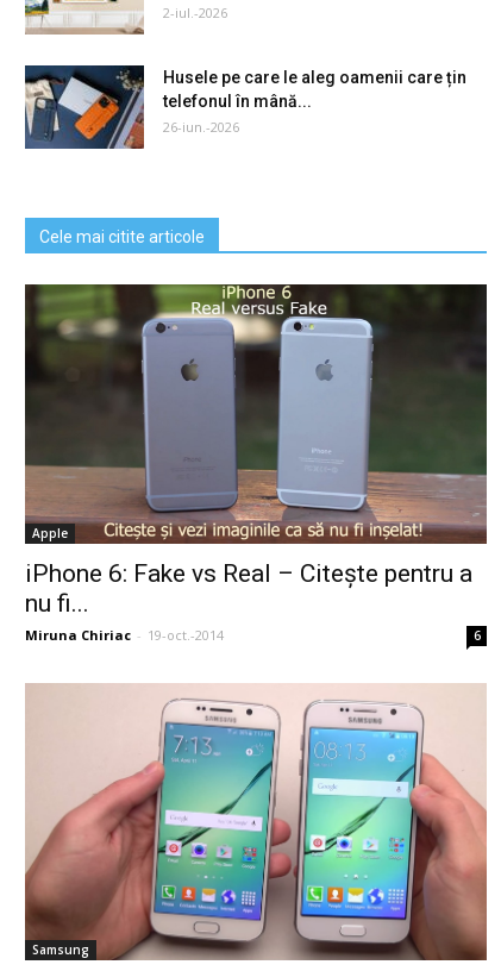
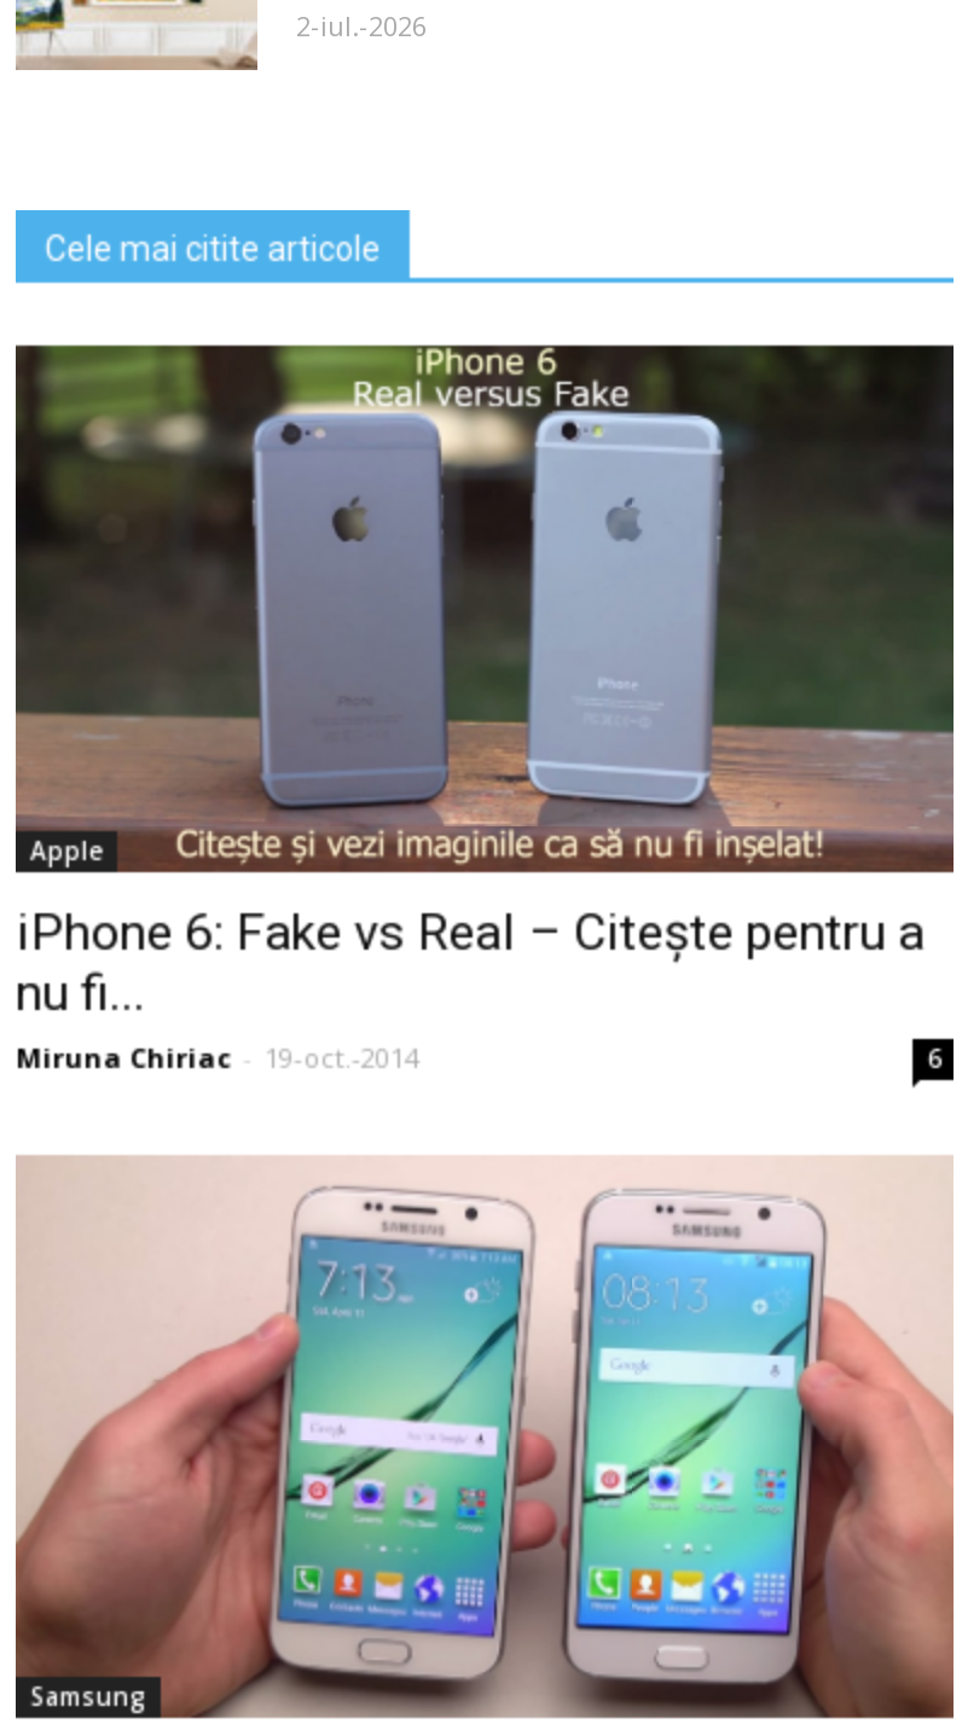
- [image]
- Husele pe care le aleg oamenii care țin
- telefonul în mână...
- 26-iun.-2026
